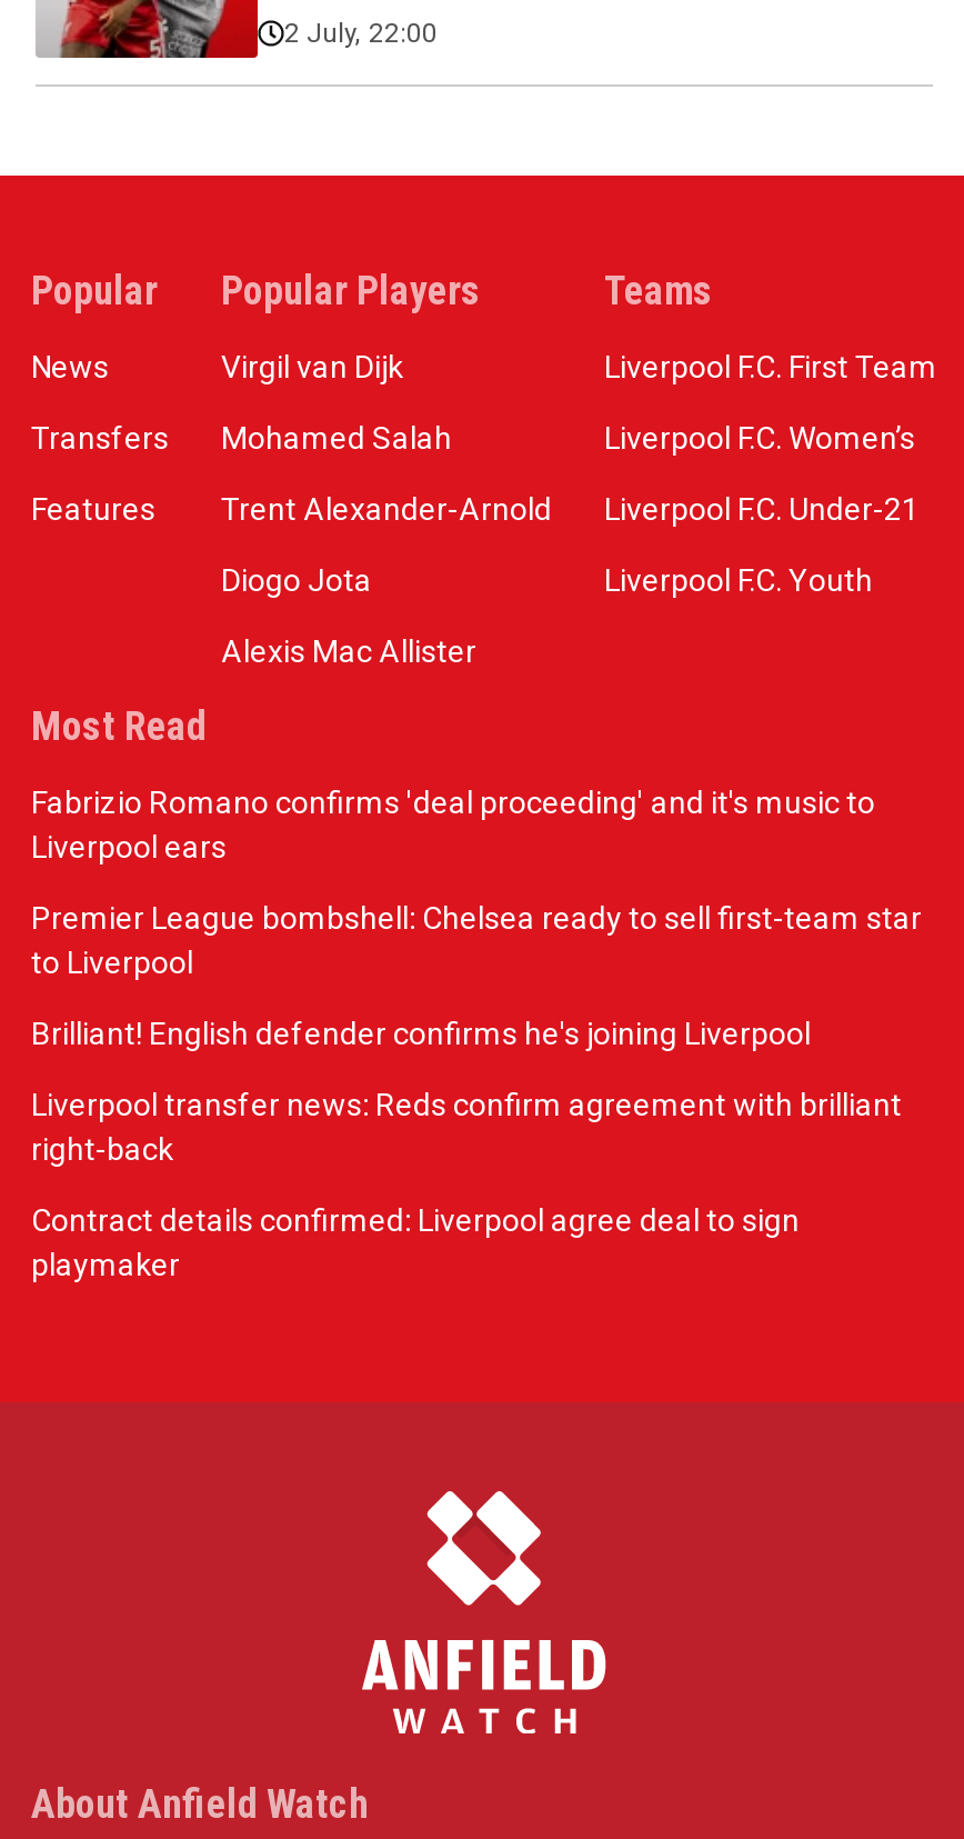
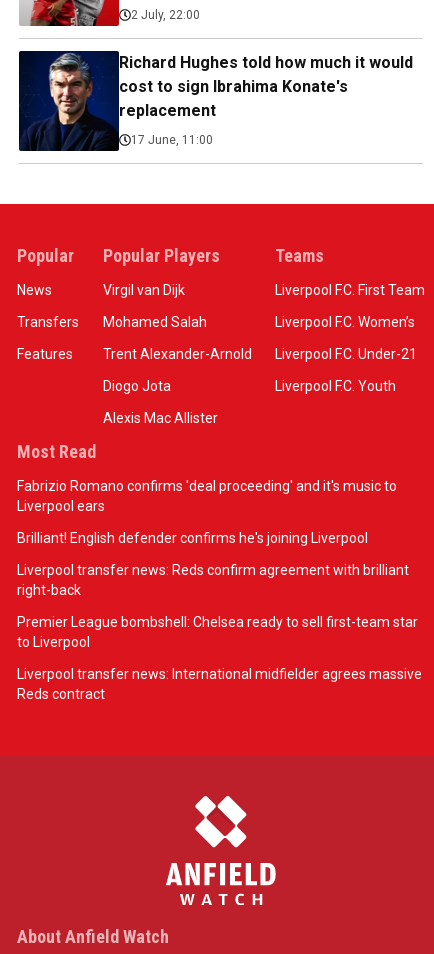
+ [image]
+ Richard Hughes told how much it would
+ cost to sign Ibrahima Konate's
+ replacement
+ 17 June, 11:00

moved down: Premier League bombshell: Chelsea ready to sell first-team star | to Liverpool

- Contract details confirmed: Liverpool agree deal to sign
- playmaker
+ Liverpool transfer news: International midfielder agrees massive
+ Reds contract
